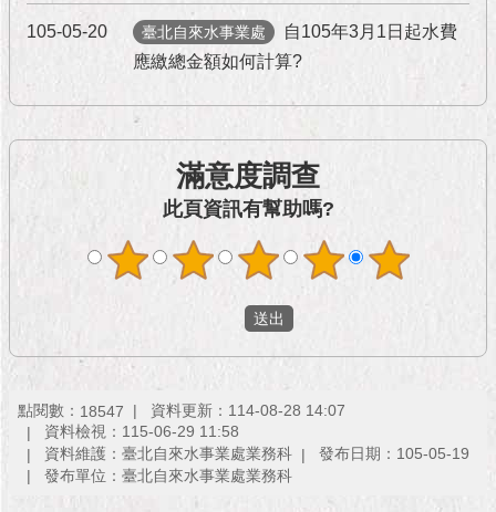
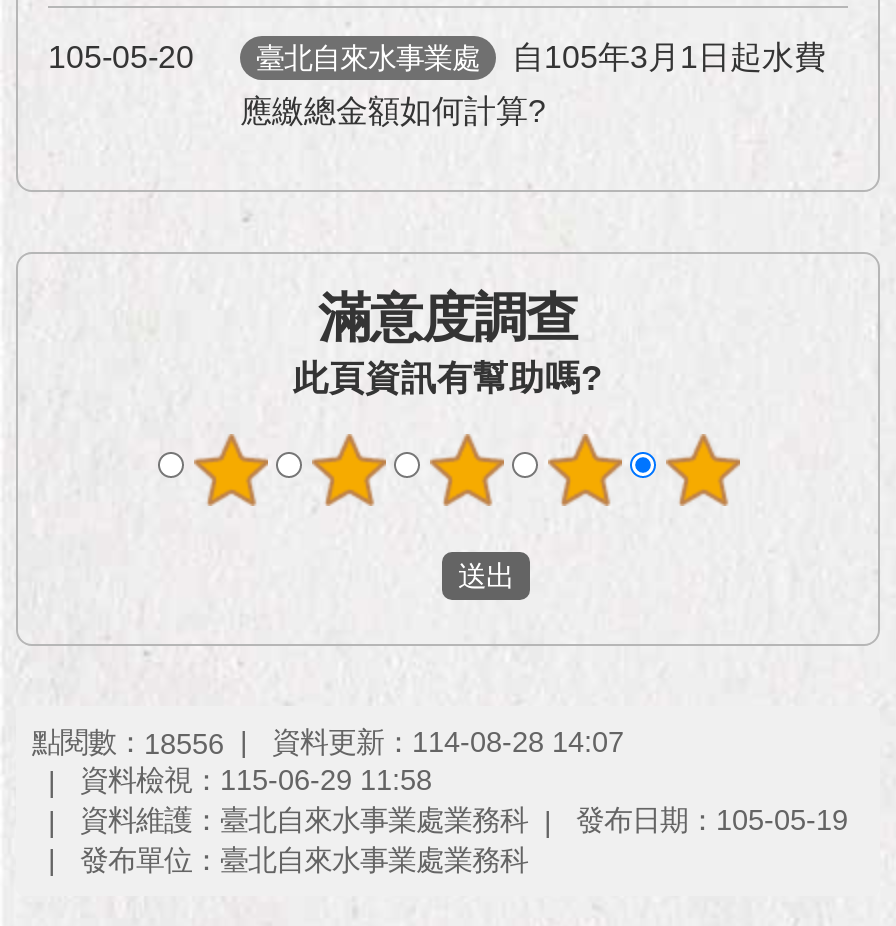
- 點閱數：18547 資料更新：114-08-28 14:07
+ 點閱數：18556 資料更新：114-08-28 14:07
